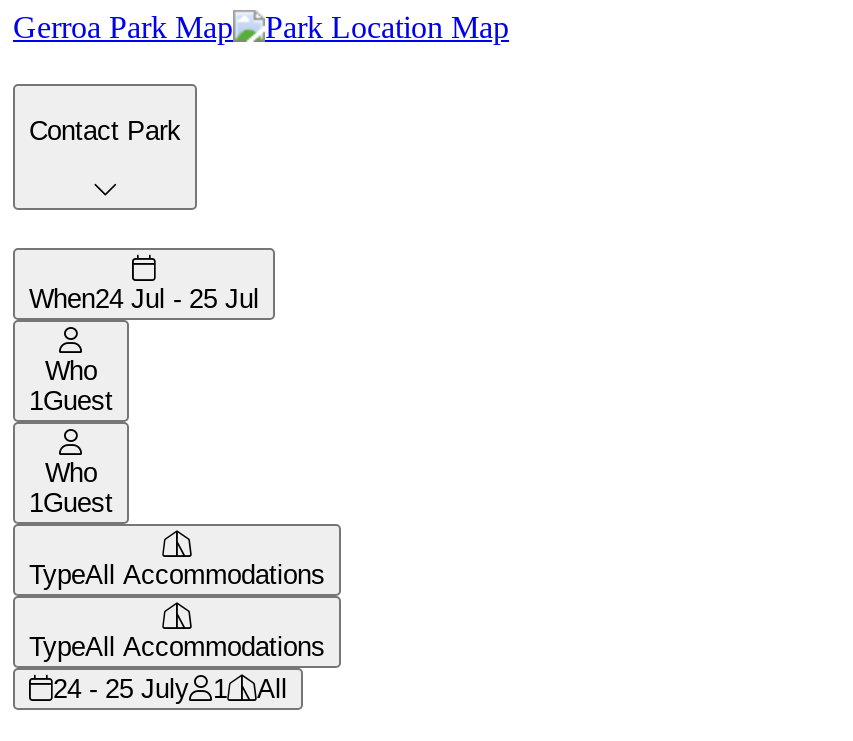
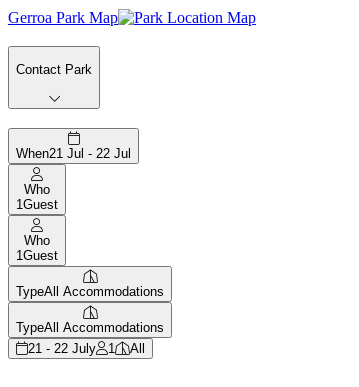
- When24 Jul - 25 Jul
+ When21 Jul - 22 Jul

- 24 - 25 July 1 All
+ 21 - 22 July 1 All
